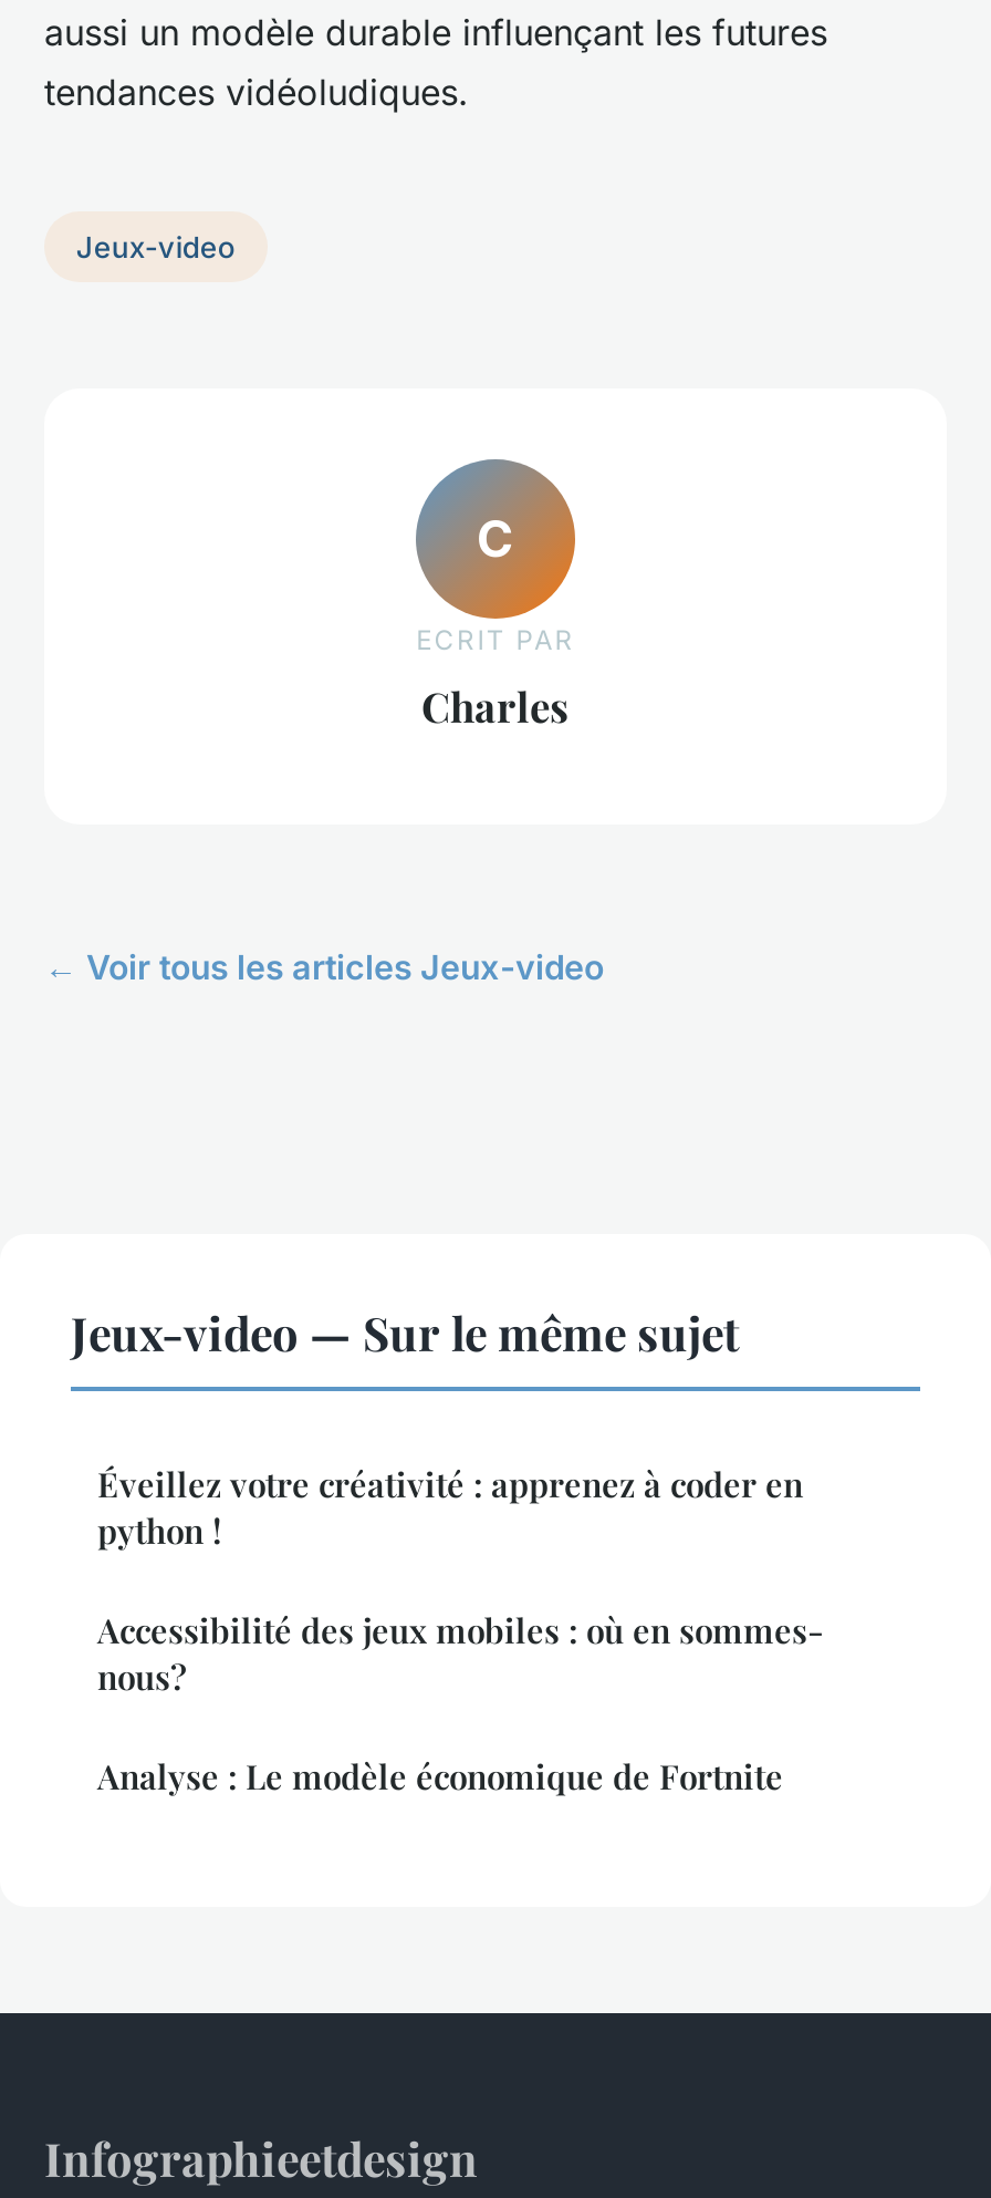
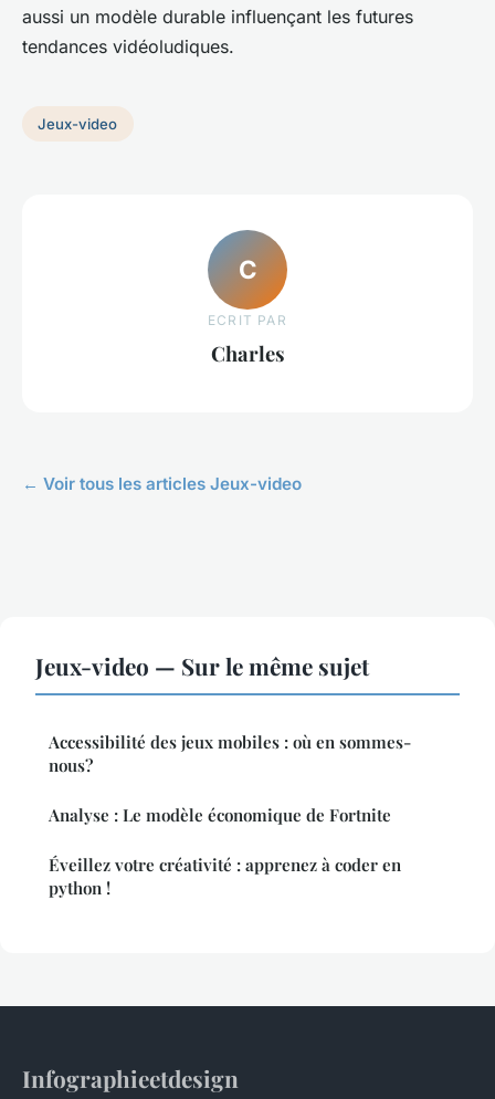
moved down: Éveillez votre créativité : apprenez à coder en | python !

moved up: Accessibilité des jeux mobiles : où en sommes- | nous? | Analyse : Le modèle économique de Fortnite
